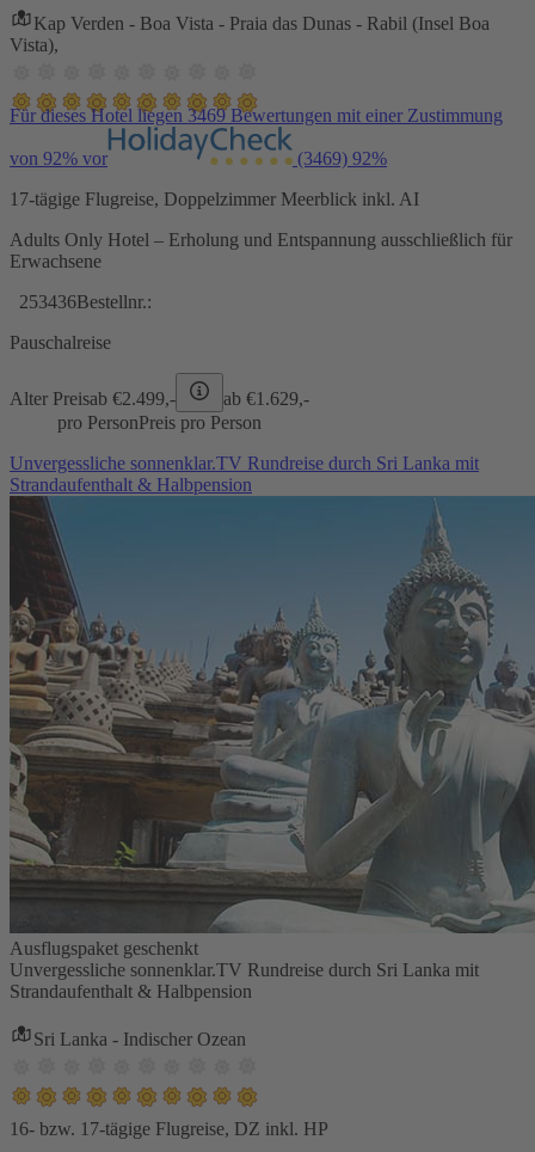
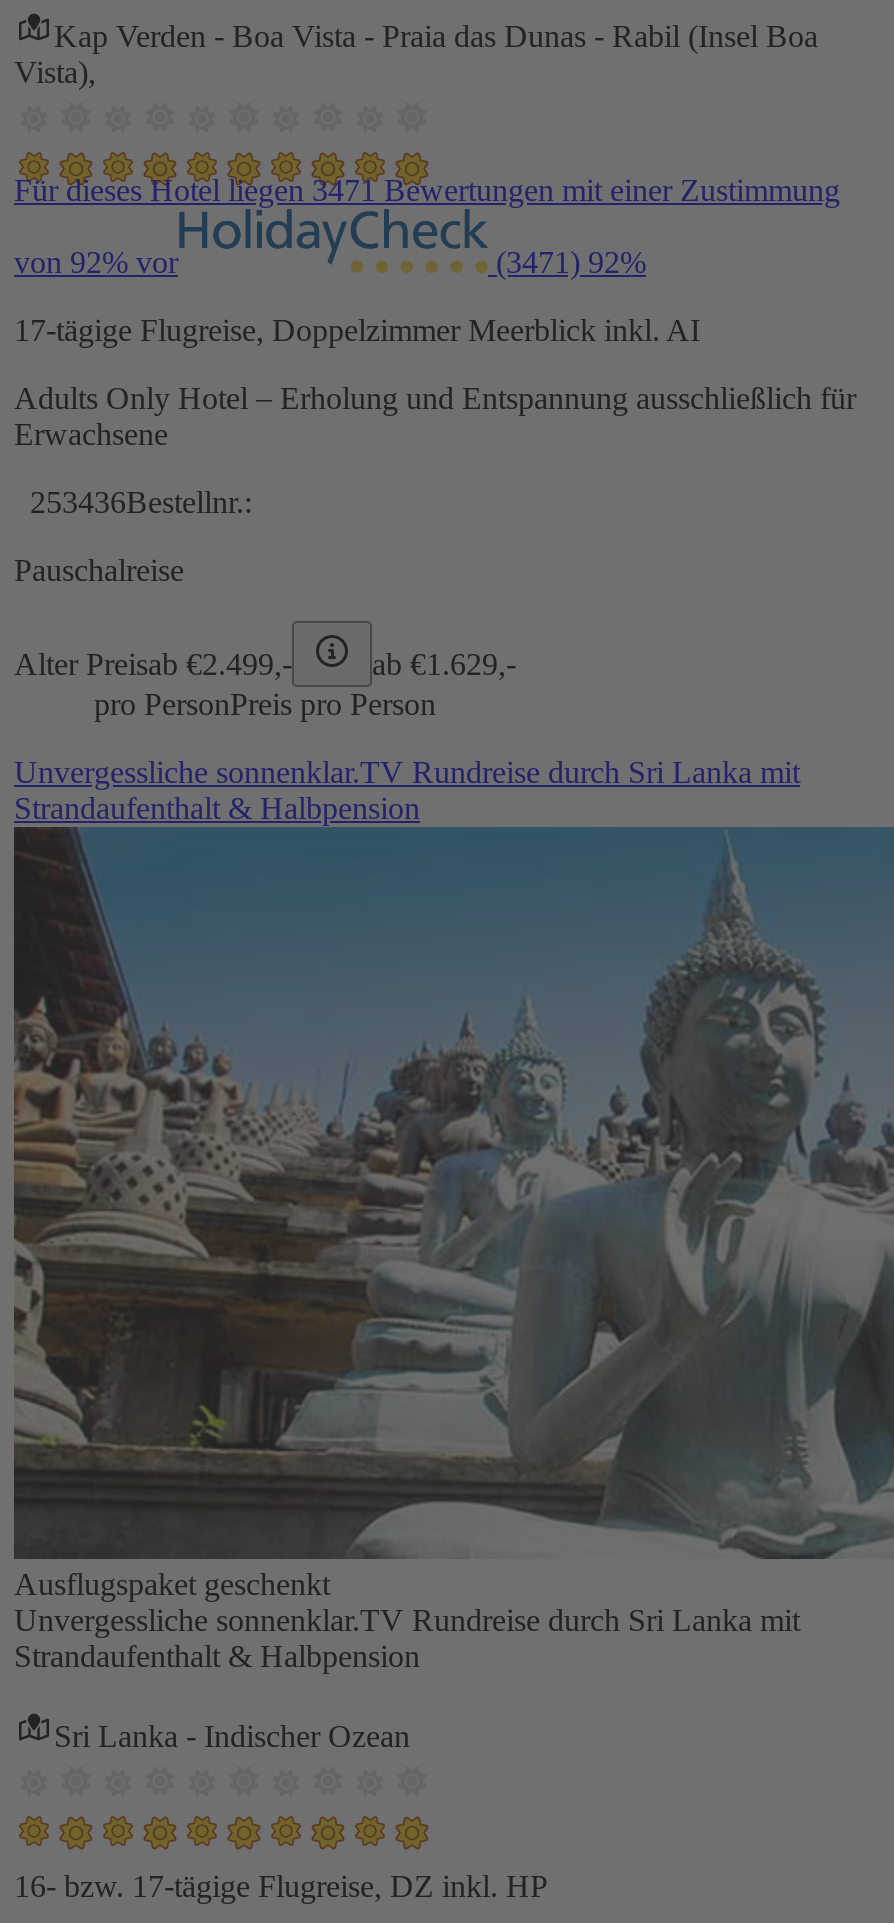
- Für dieses Hotel liegen 3469 Bewertungen mit einer Zustimmung
+ Für dieses Hotel liegen 3471 Bewertungen mit einer Zustimmung

- (3469) 92%
+ (3471) 92%
